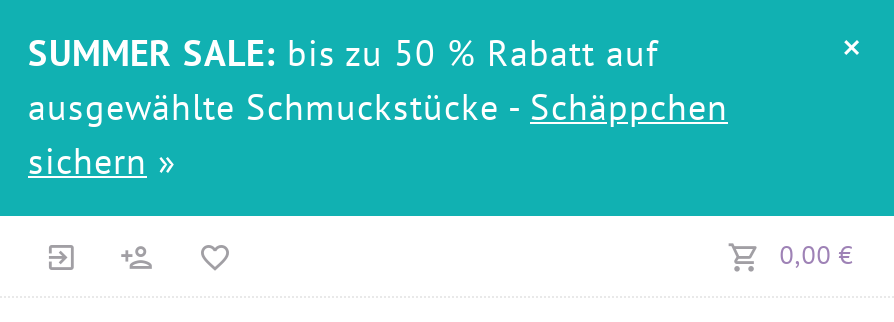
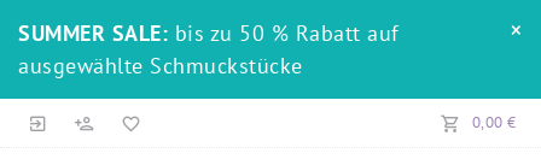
- ausgewählte Schmuckstücke - Schäppchen
- sichern»
+ ausgewählte Schmuckstücke
